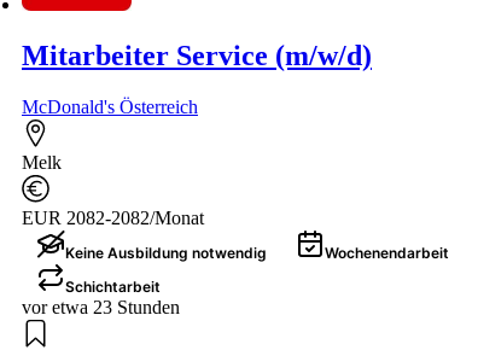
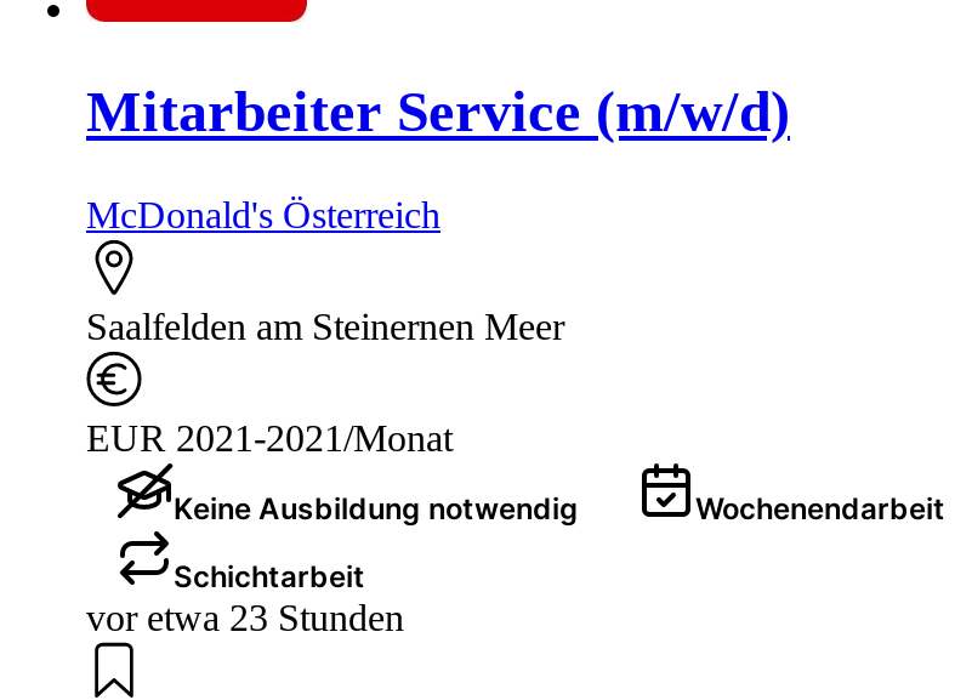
- Melk
+ Saalfelden am Steinernen Meer

- EUR 2082-2082/Monat
+ EUR 2021-2021/Monat
